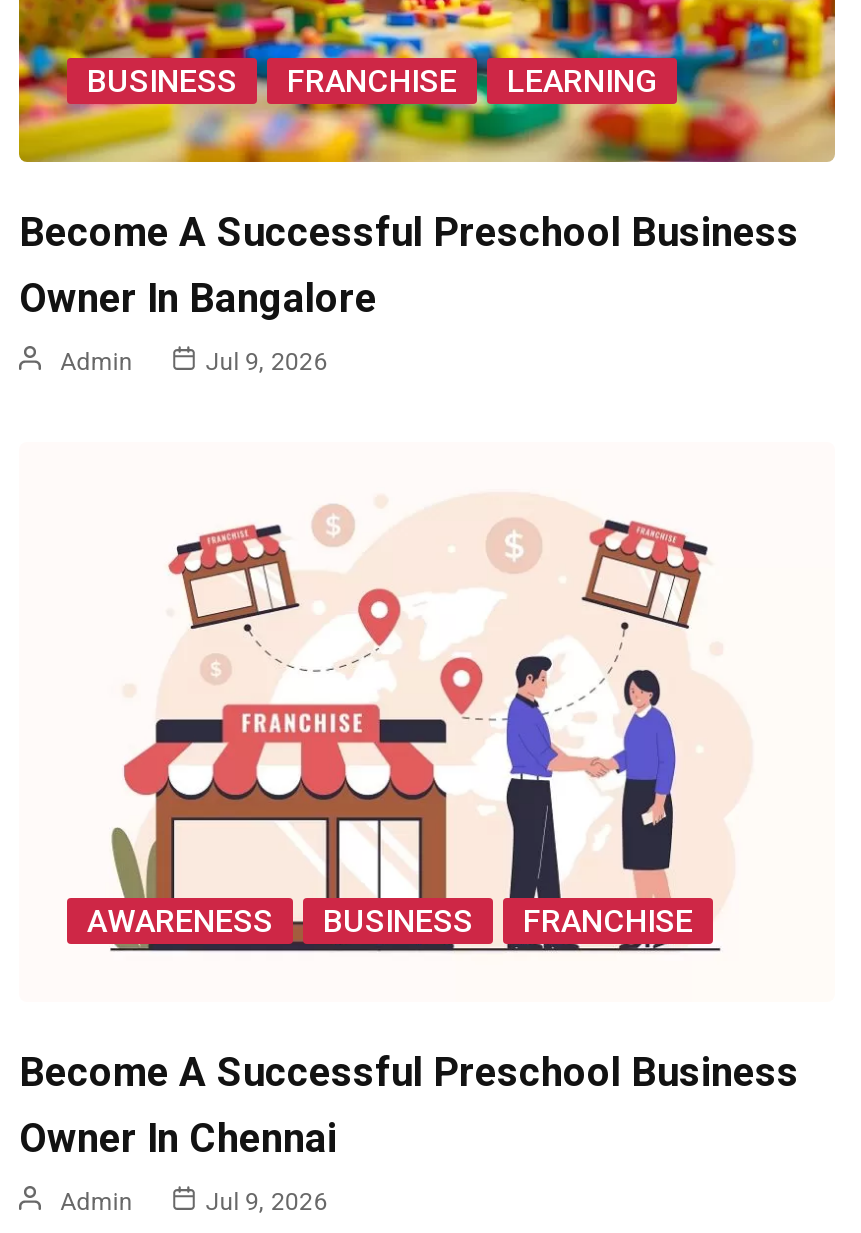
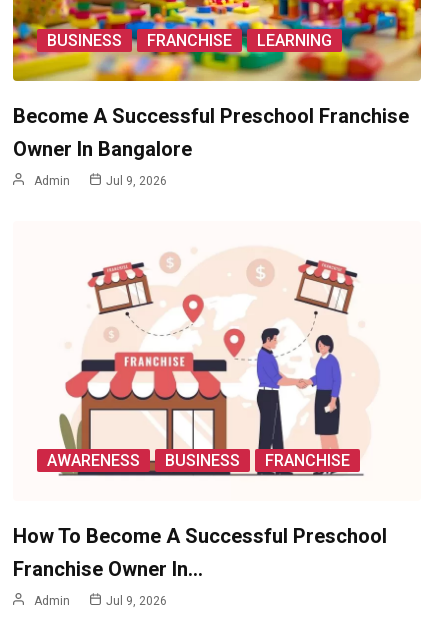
- Become A Successful Preschool Business
+ Become A Successful Preschool Franchise

- Become A Successful Preschool Business
- Owner In Chennai
+ How To Become A Successful Preschool
+ Franchise Owner In…
